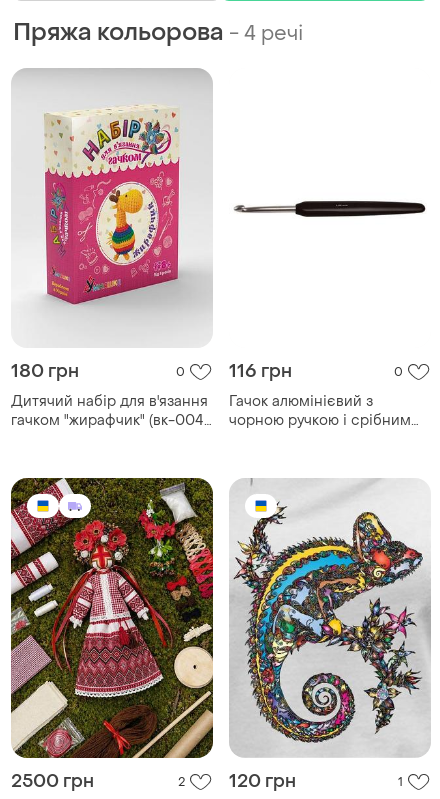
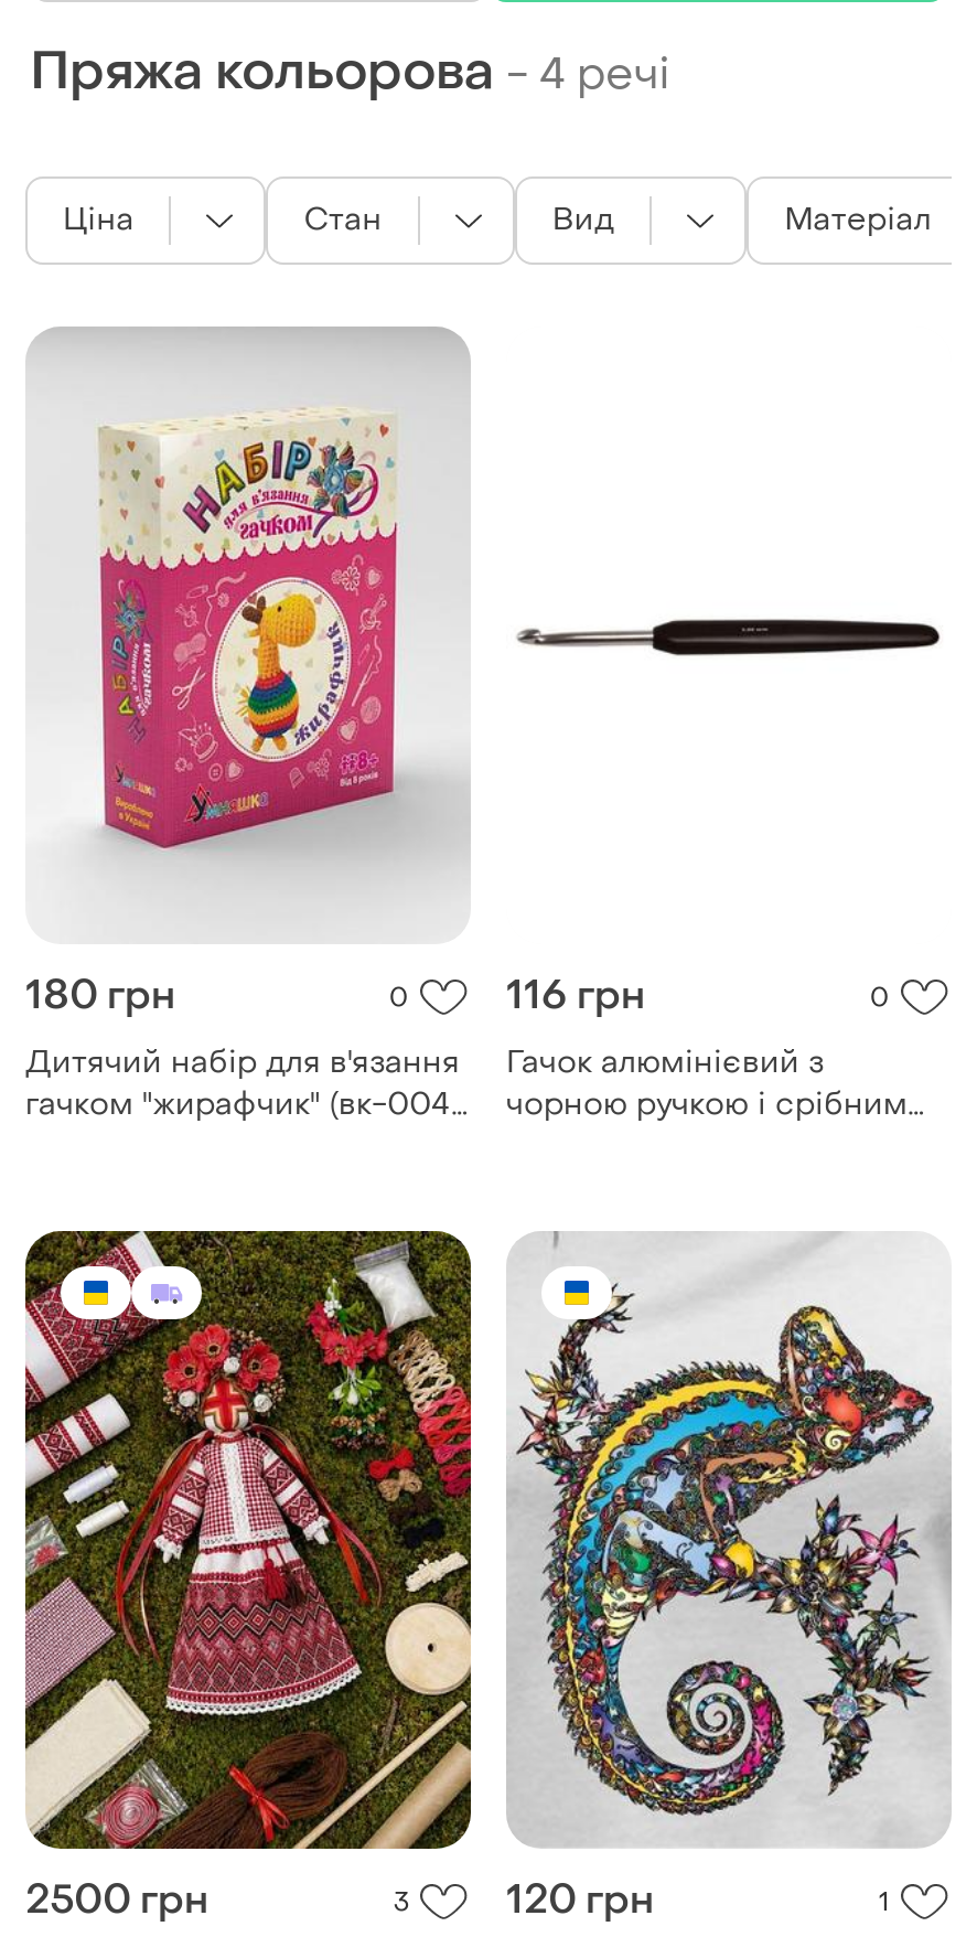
+ Ціна
+ Стан
+ Вид
+ Матеріал

- 2
+ 3
